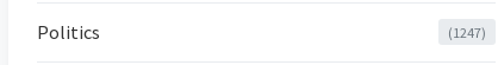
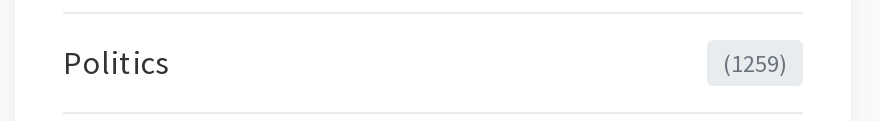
- (1247)
+ (1259)
